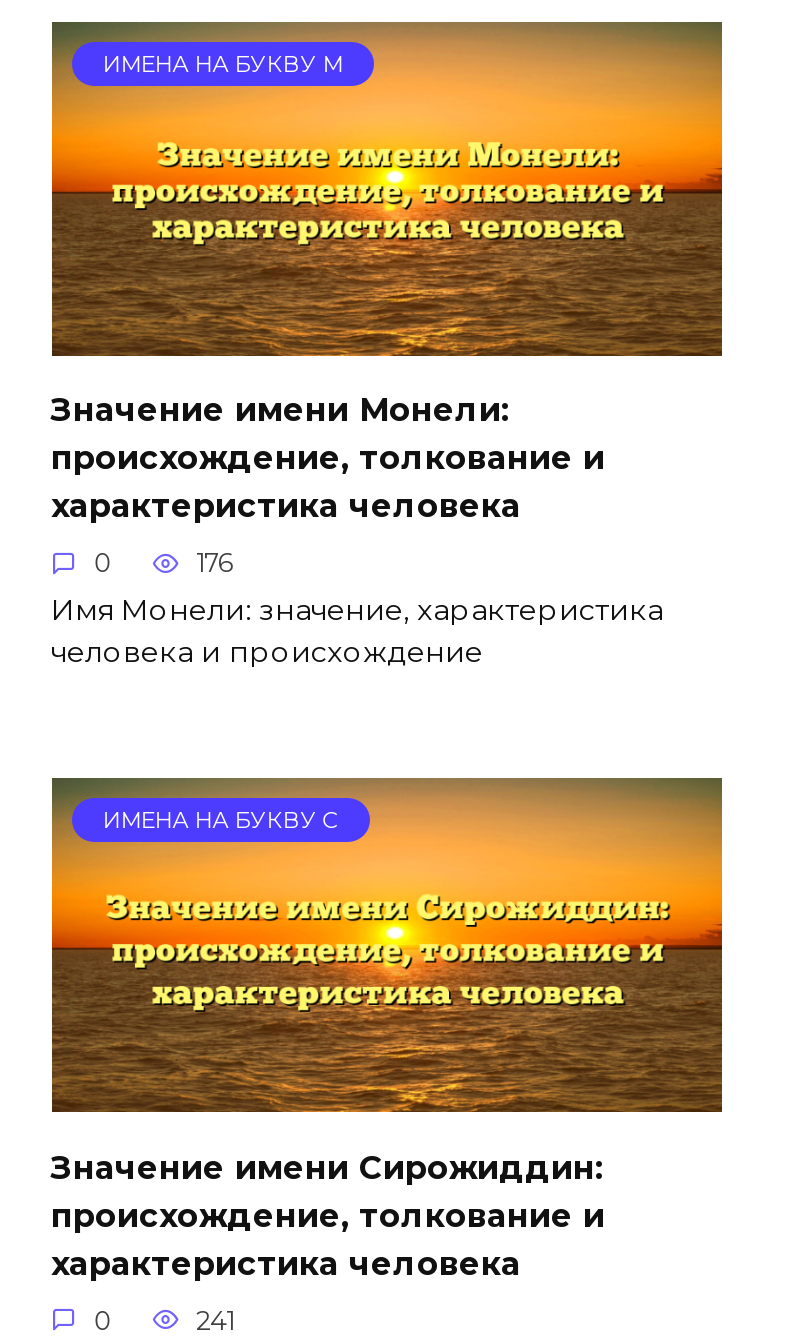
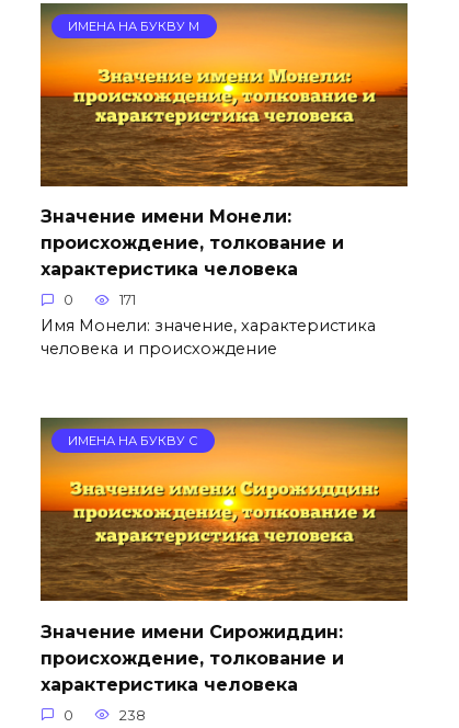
- 176
+ 171

- 241
+ 238
